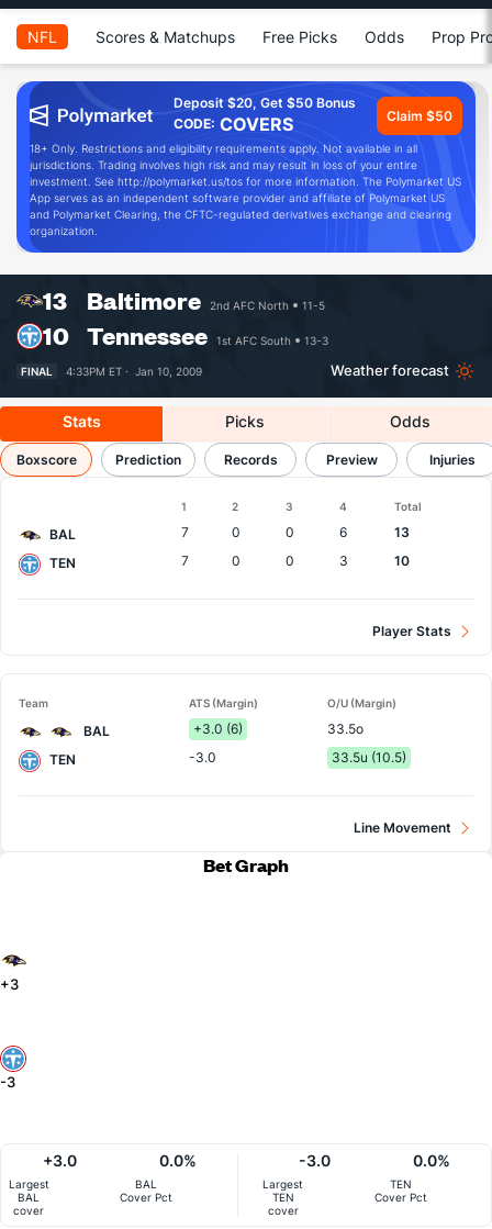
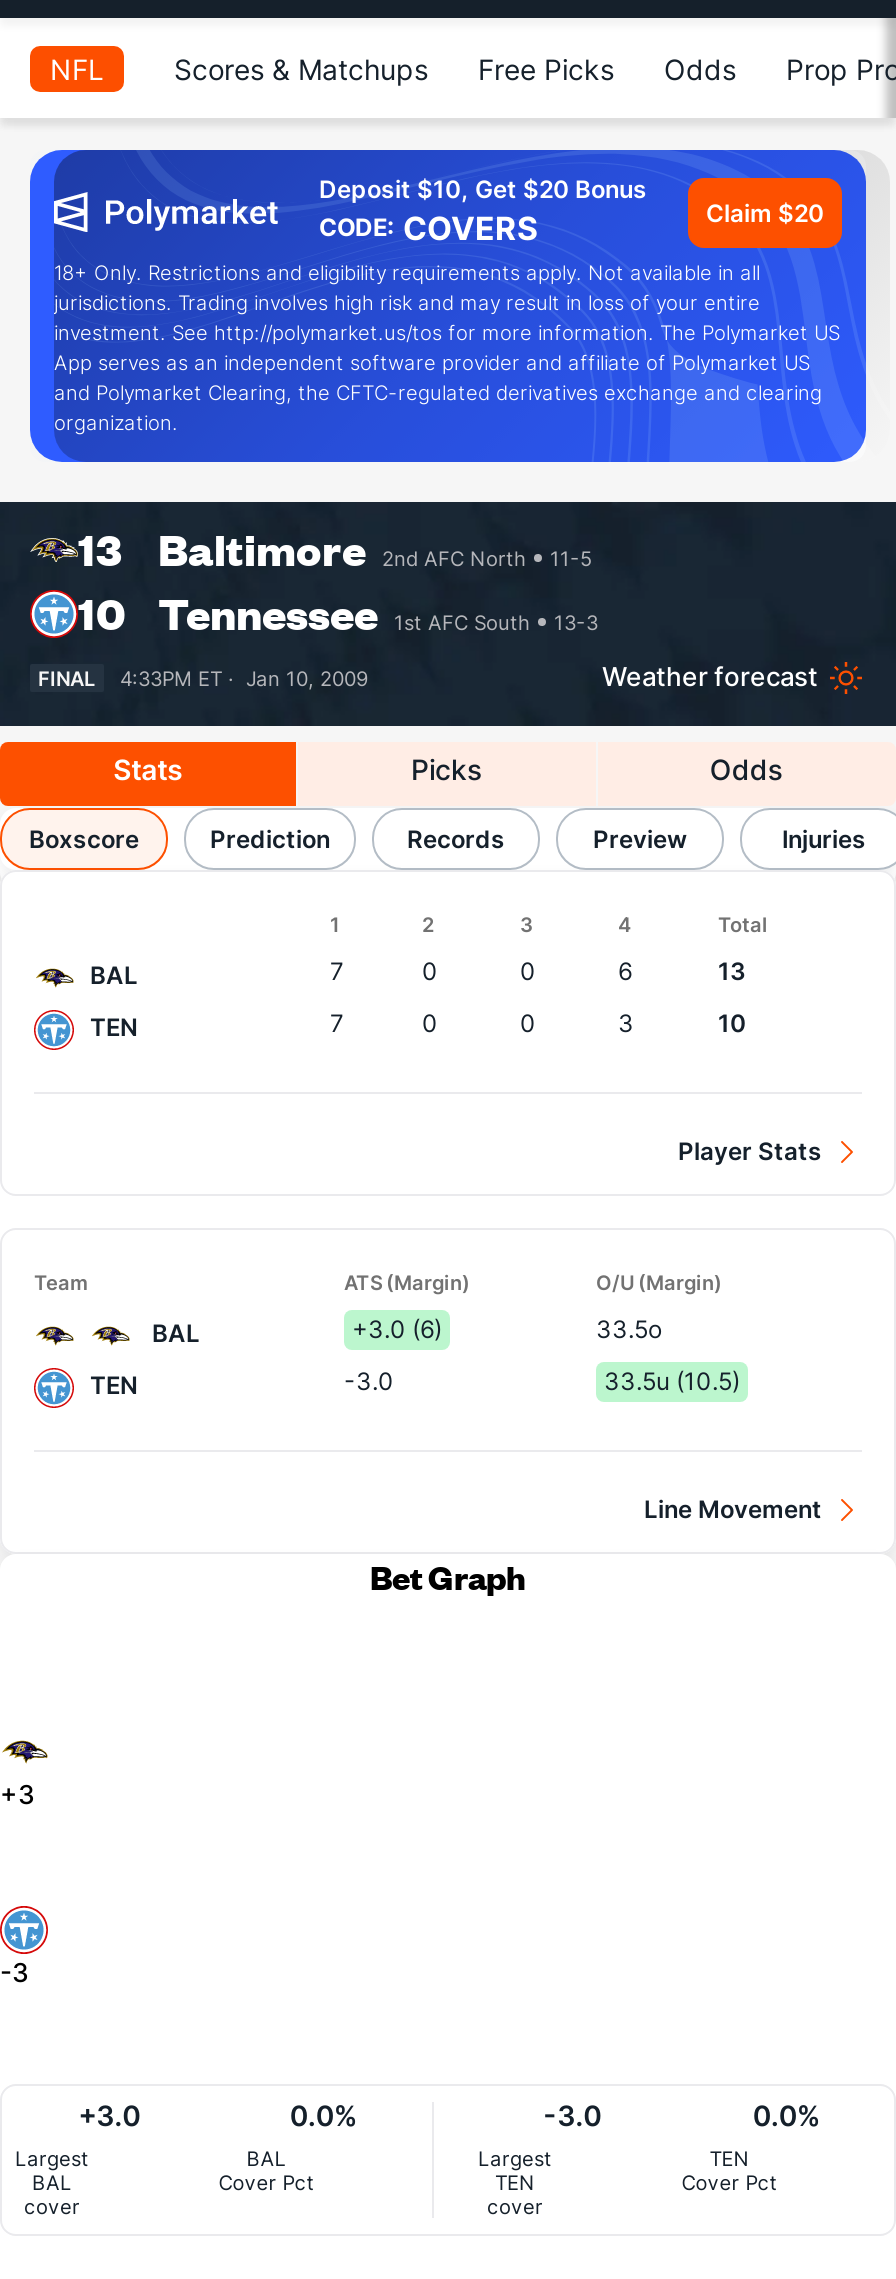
- Deposit $20, Get $50 Bonus
+ Deposit $10, Get $20 Bonus

- Claim $50
+ Claim $20
